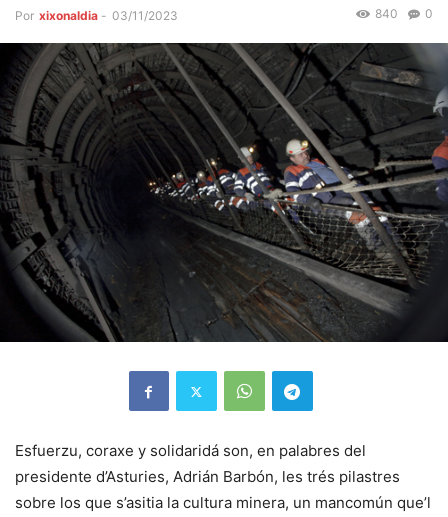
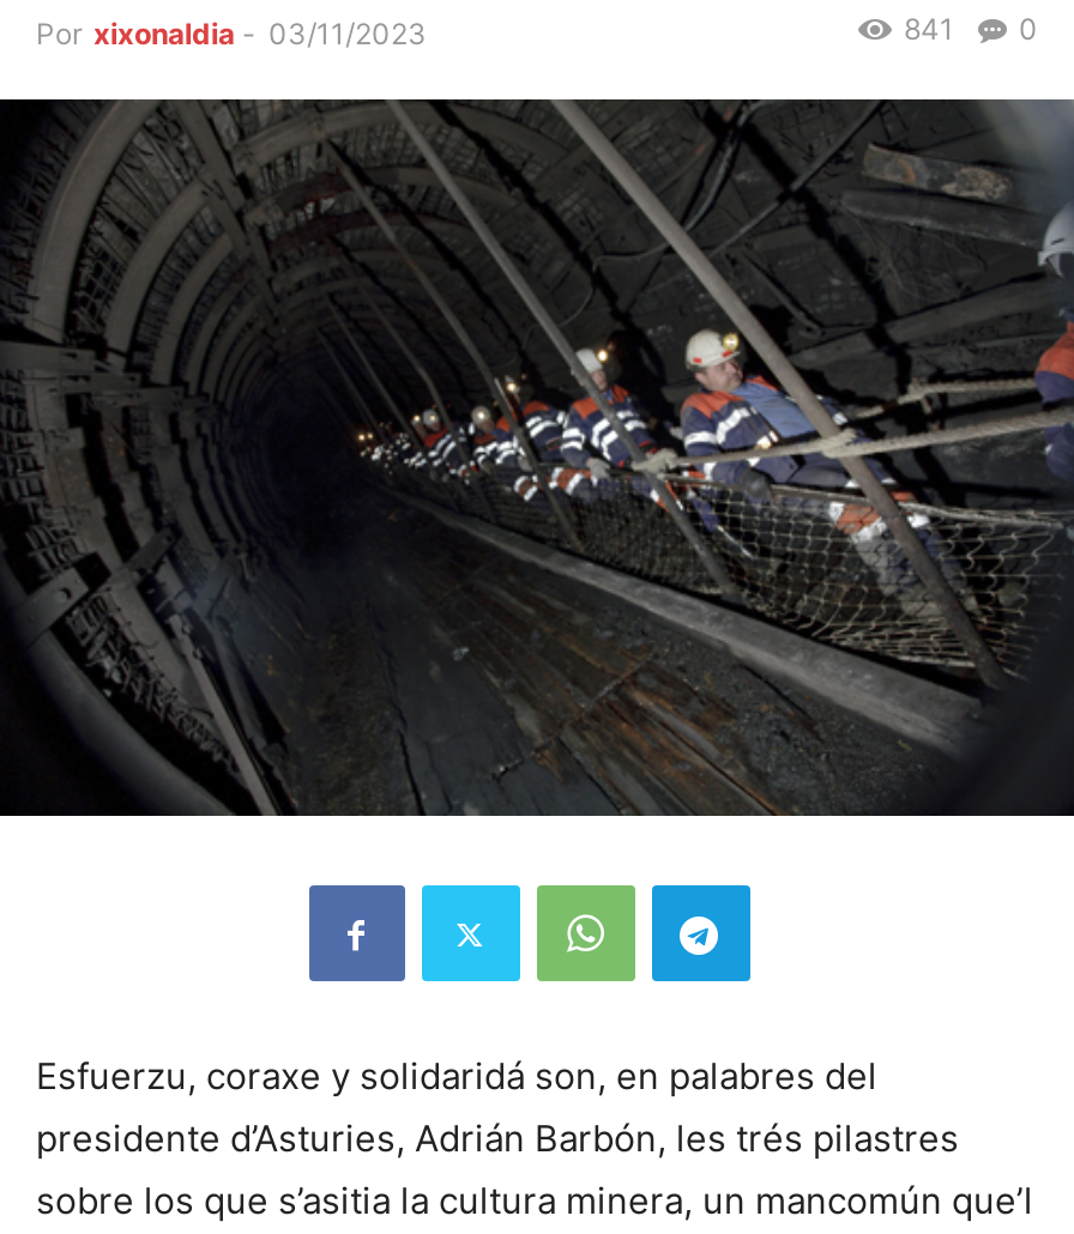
- 840 0
+ 841 0
